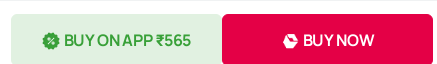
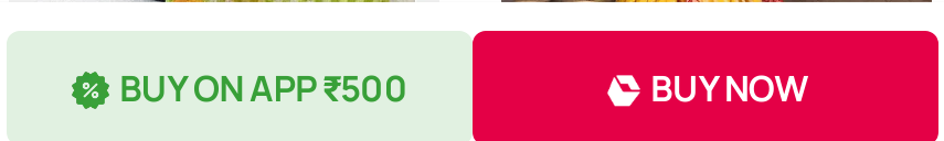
- BUY ON APP ₹565
+ BUY ON APP ₹500
